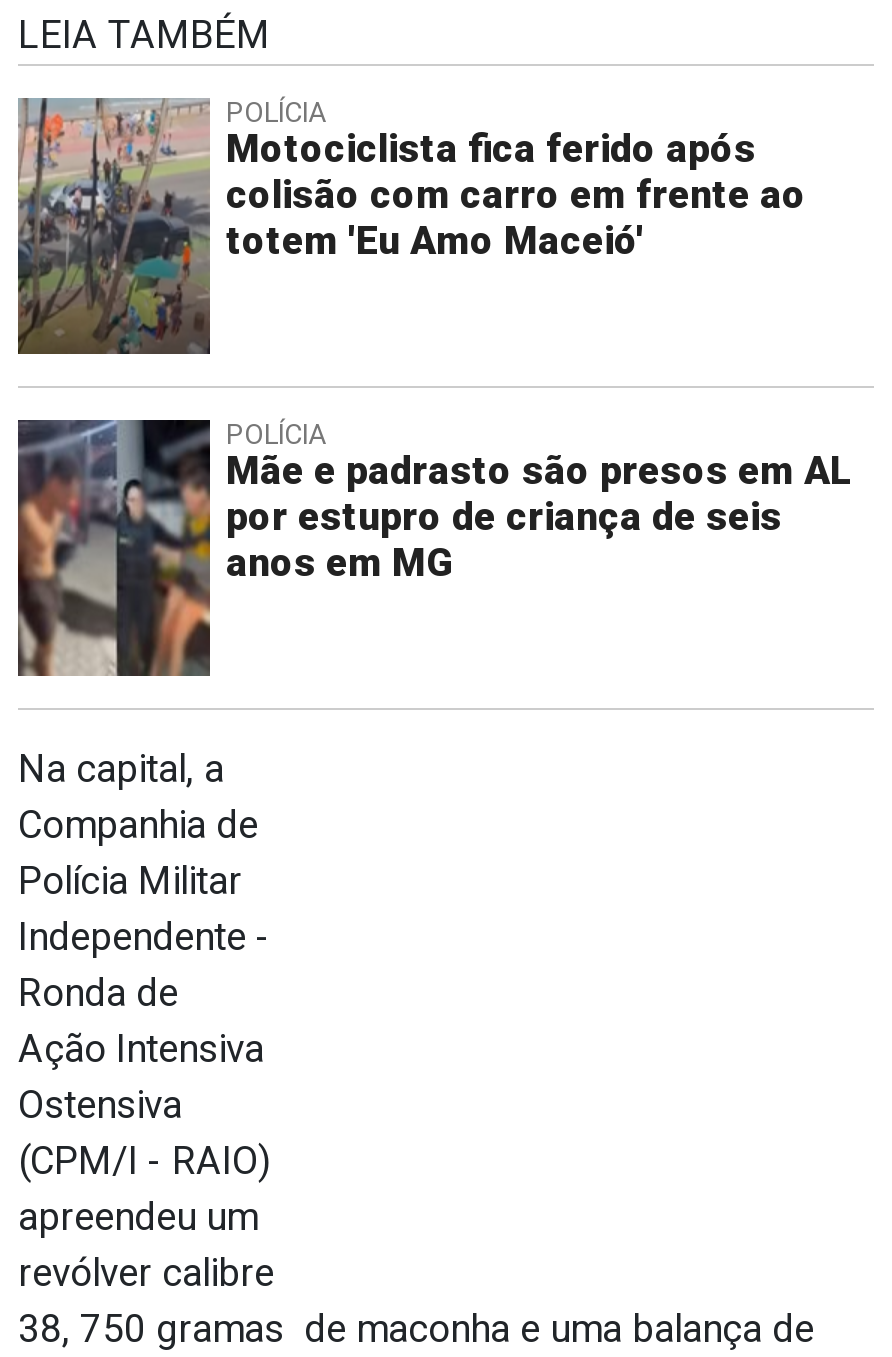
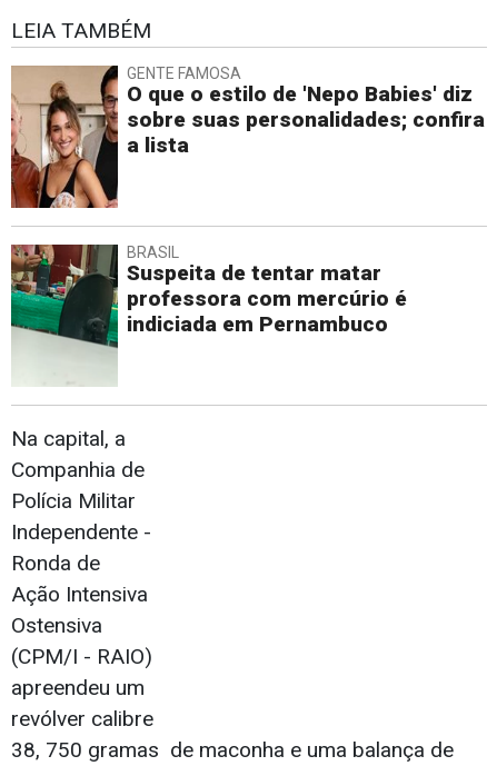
- [image]
- POLÍCIA
- Motociclista fica ferido após
- colisão com carro em frente ao
- totem 'Eu Amo Maceió'
+ [image]
+ GENTE FAMOSA
+ O que o estilo de 'Nepo Babies' diz
+ sobre suas personalidades; confira
+ a lista

- [image]
- POLÍCIA
- Mãe e padrasto são presos em AL
- por estupro de criança de seis
- anos em MG
+ [image]
+ BRASIL
+ Suspeita de tentar matar
+ professora com mercúrio é
+ indiciada em Pernambuco
